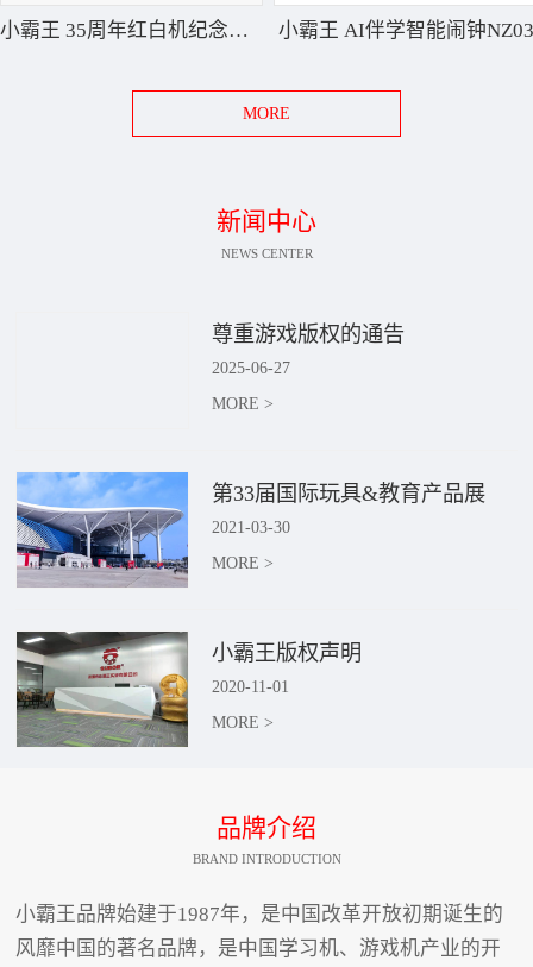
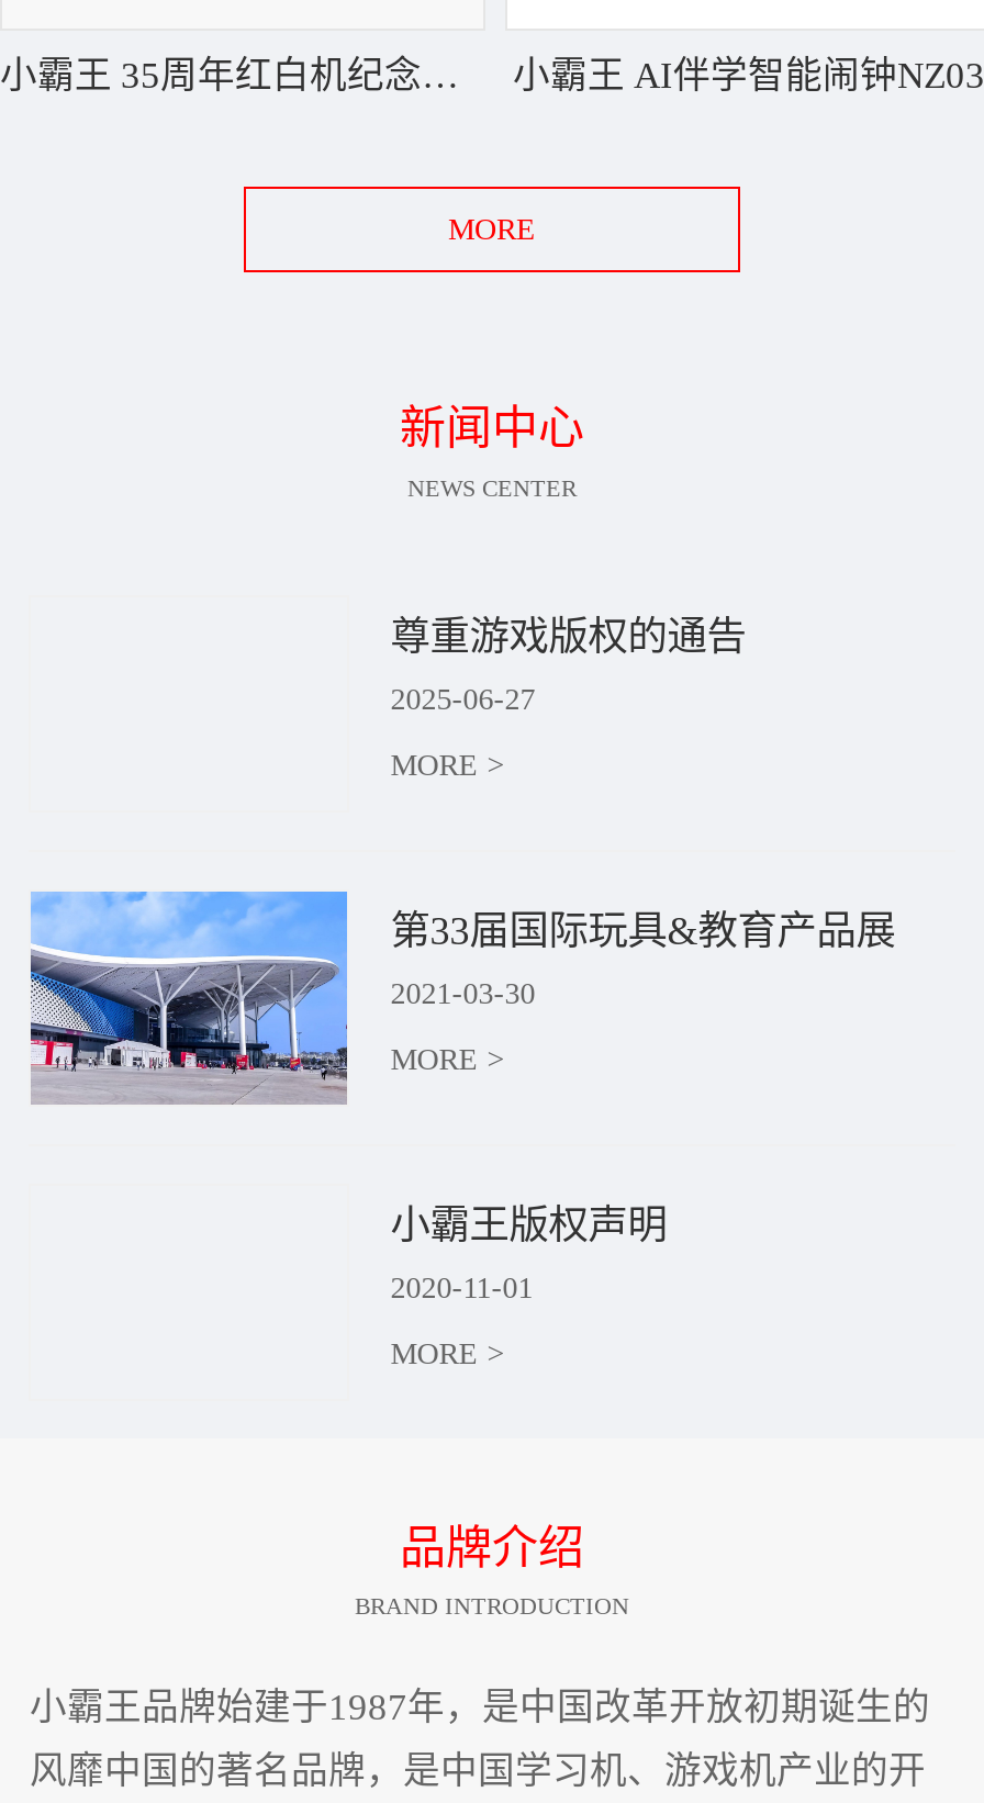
- [image]
